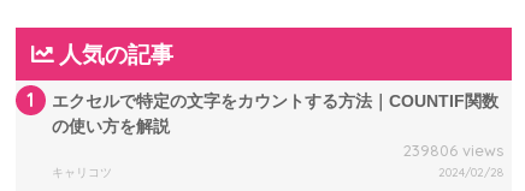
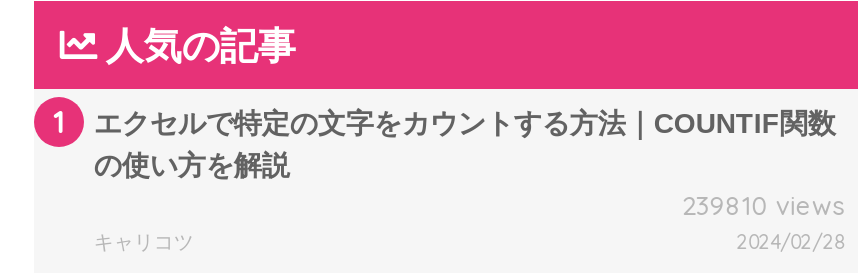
- 239806 views
+ 239810 views
